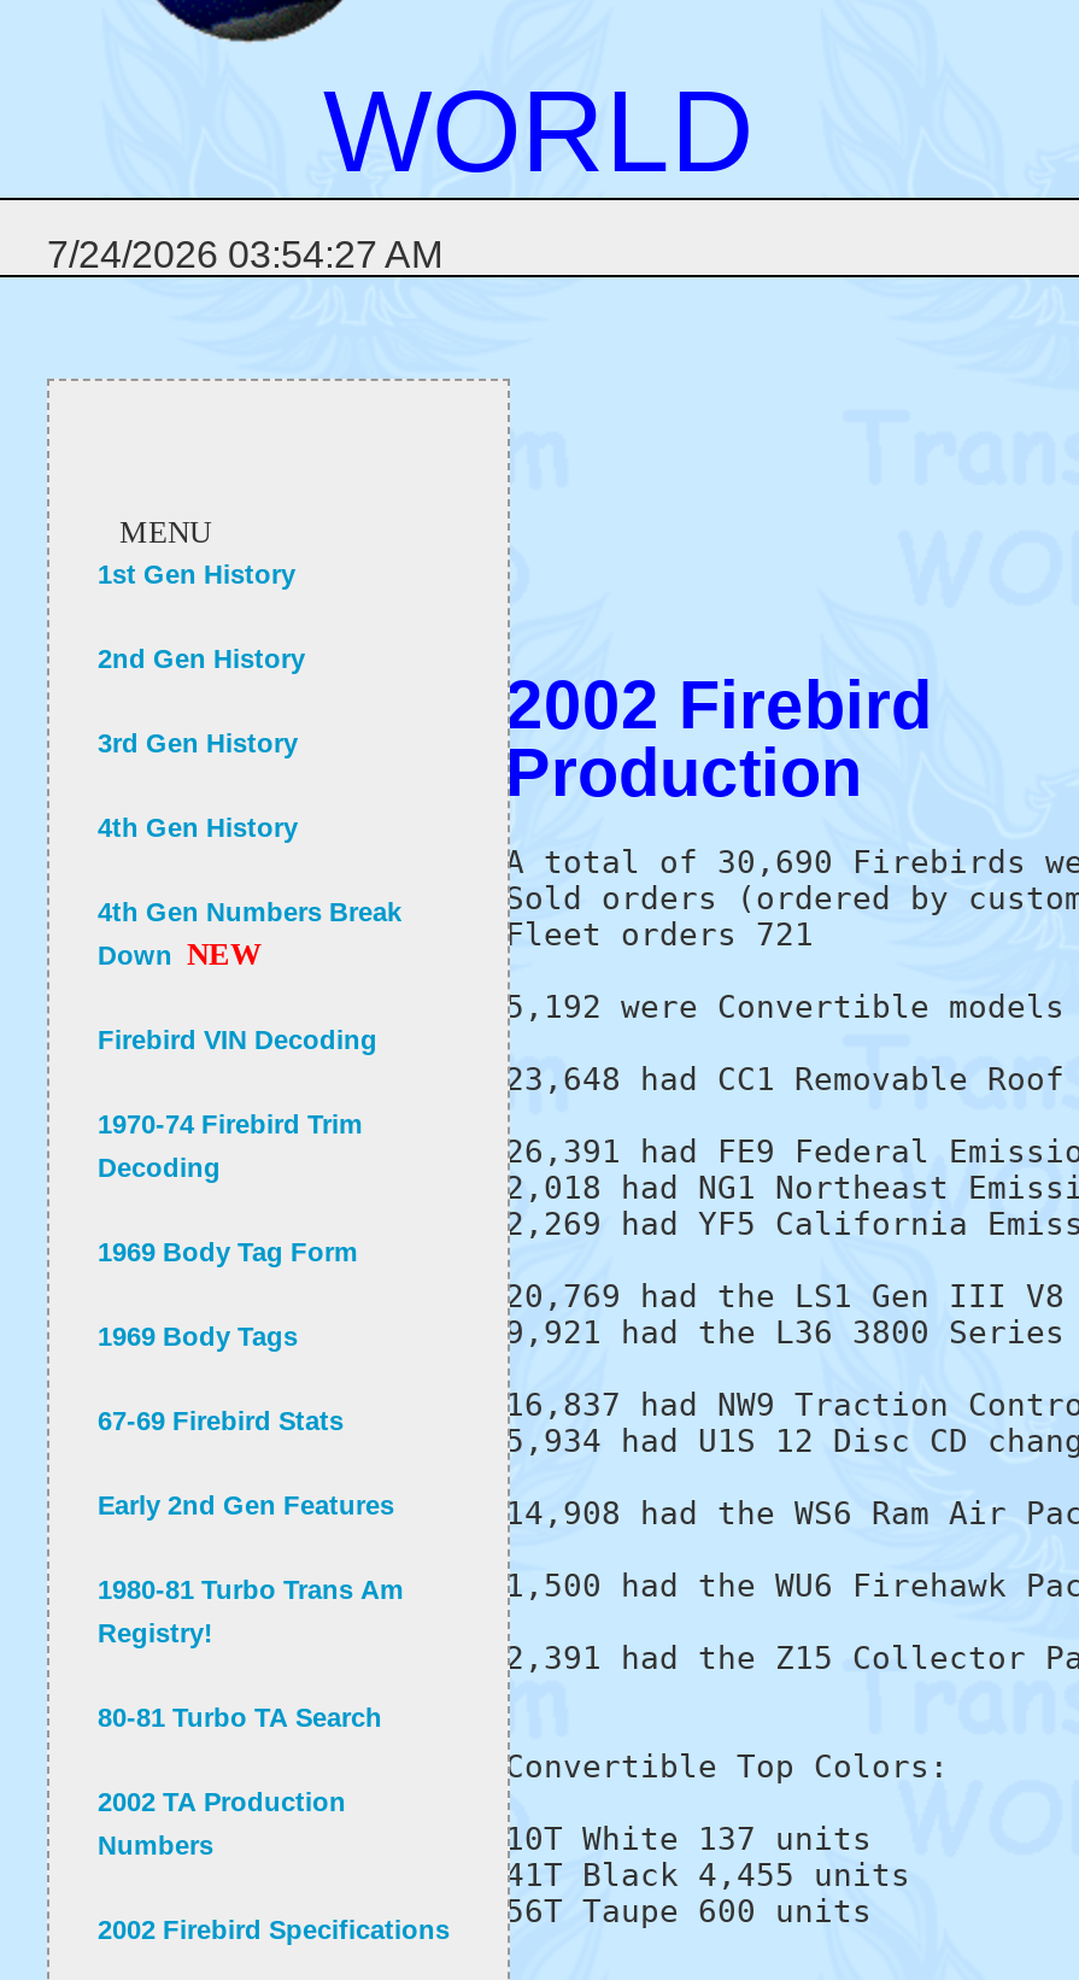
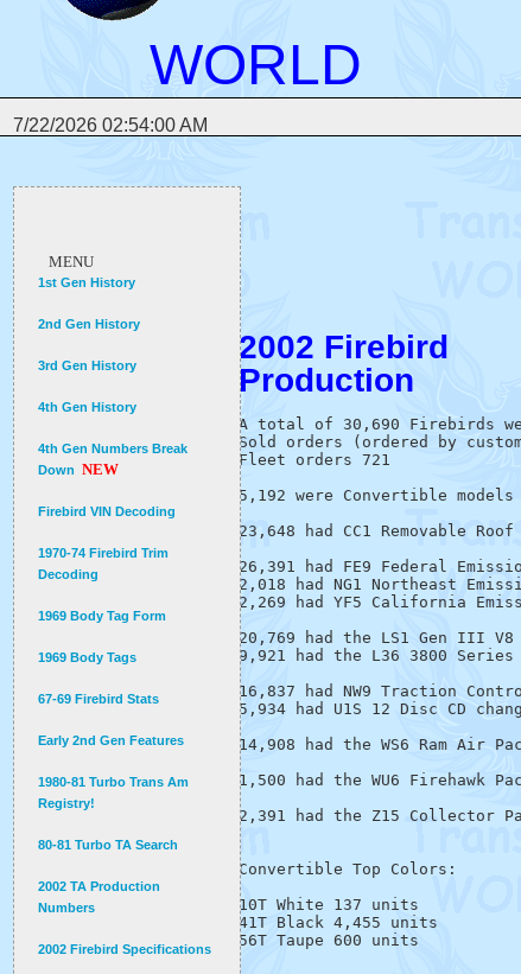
- 7/24/2026 03:54:27 AM
+ 7/22/2026 02:54:00 AM
